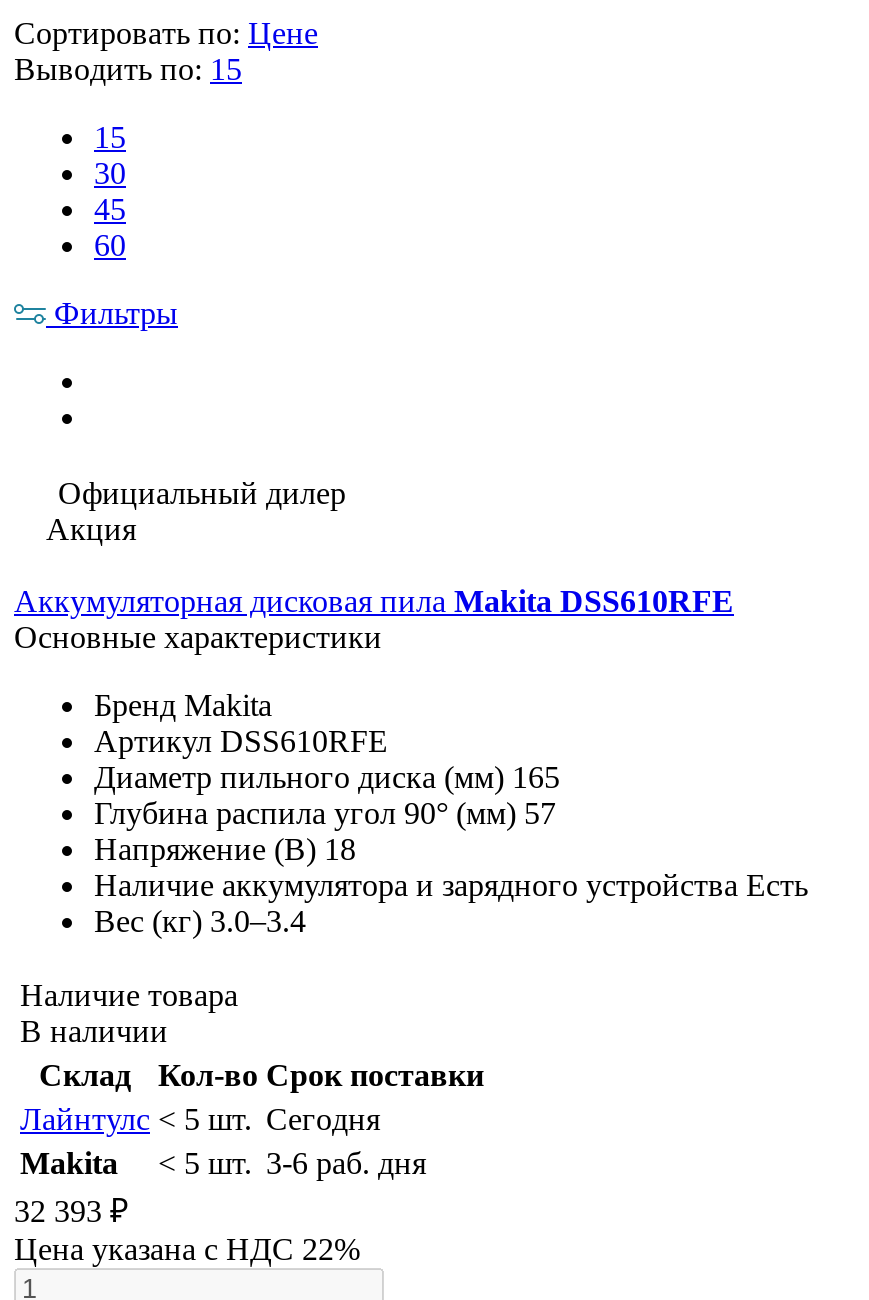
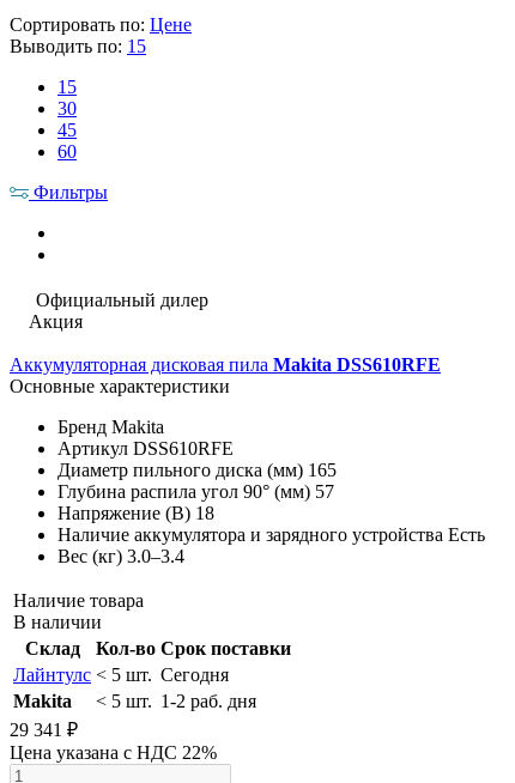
- Makita < 5 шт. 3-6 раб. дня
+ Makita < 5 шт. 1-2 раб. дня

- 32 393 ₽
+ 29 341 ₽
